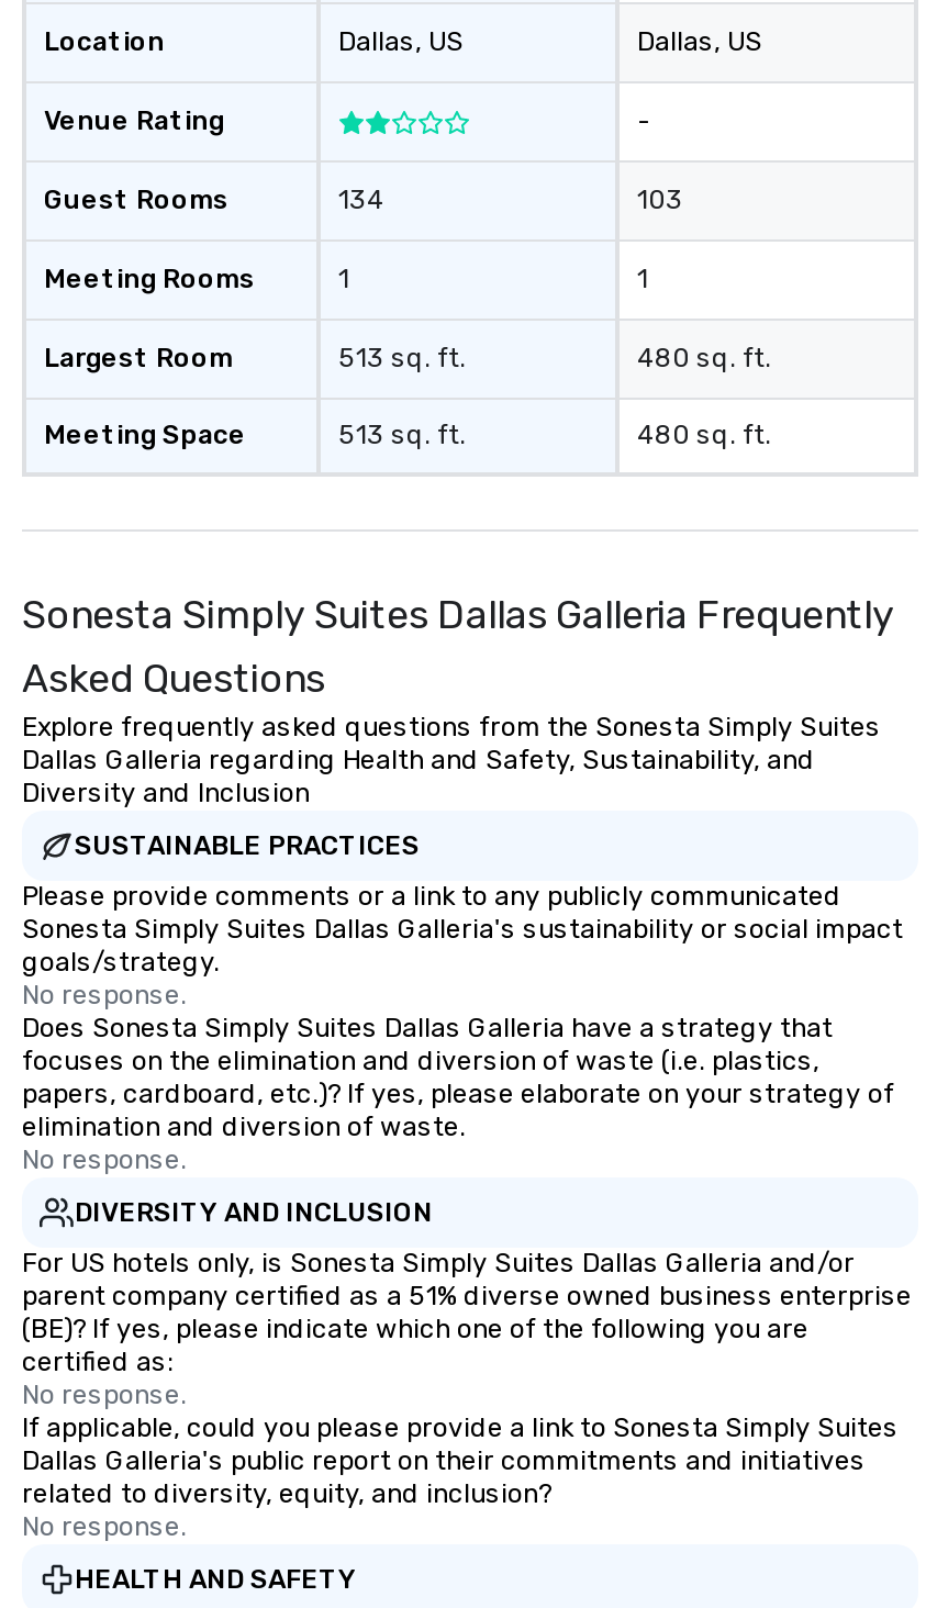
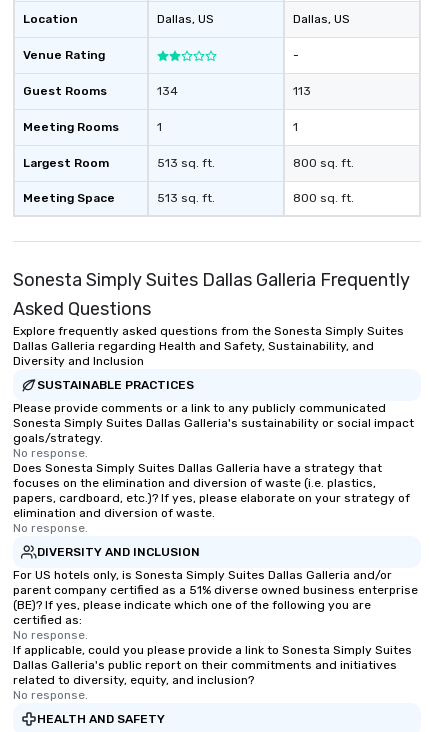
- 103
+ 113

- 480 sq. ft.
+ 800 sq. ft.

- 480 sq. ft.
+ 800 sq. ft.
